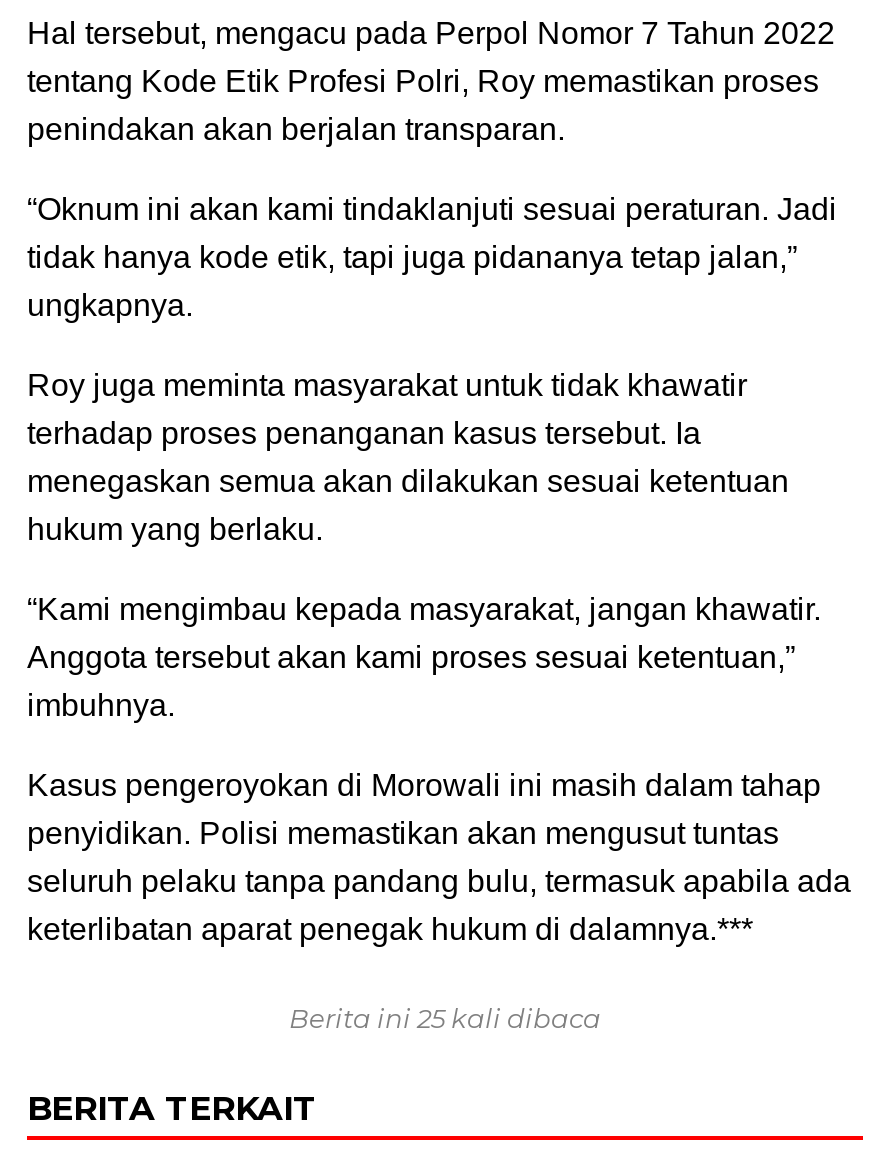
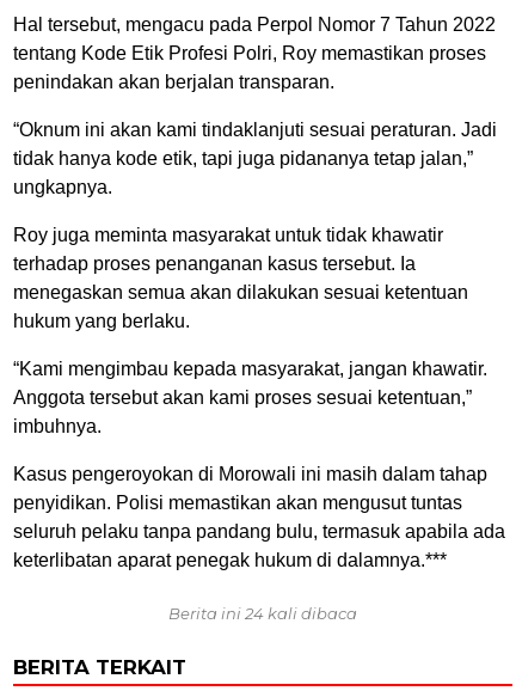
- Berita ini 25 kali dibaca
+ Berita ini 24 kali dibaca
